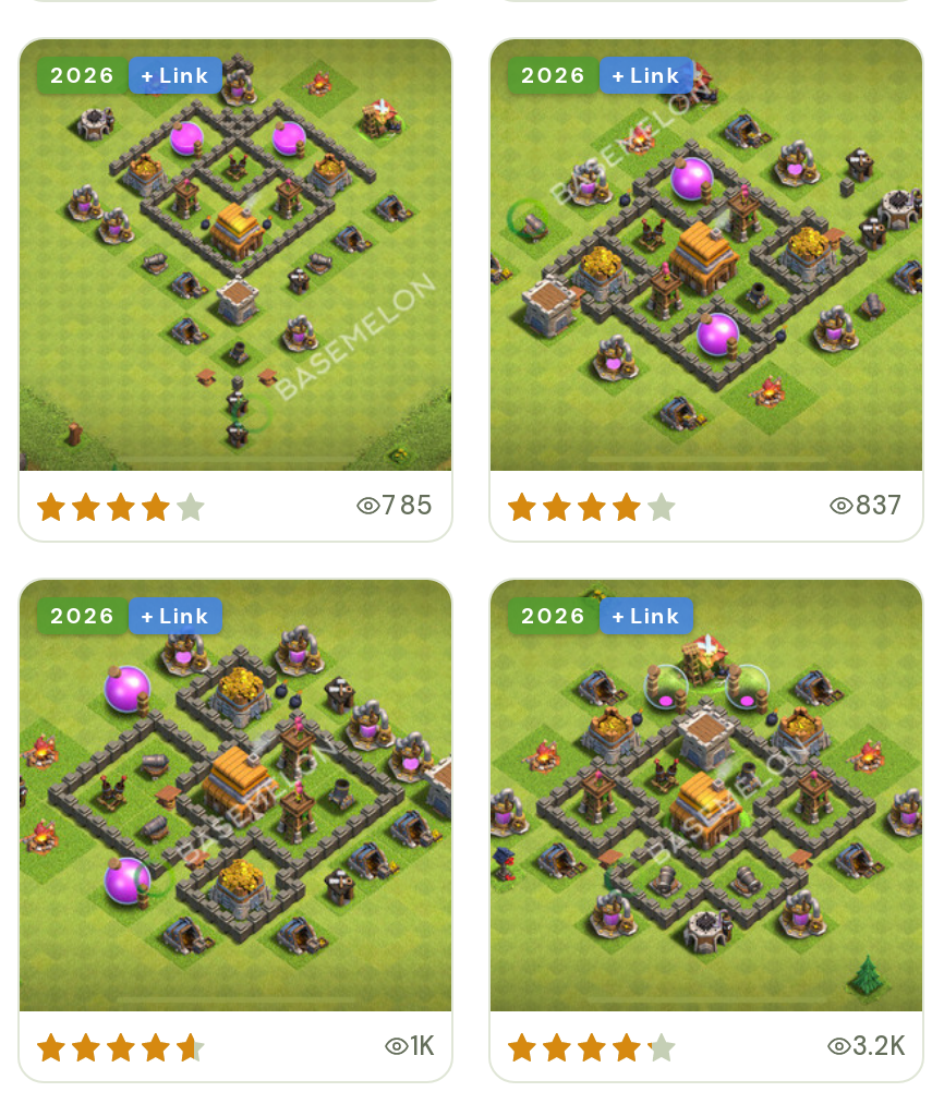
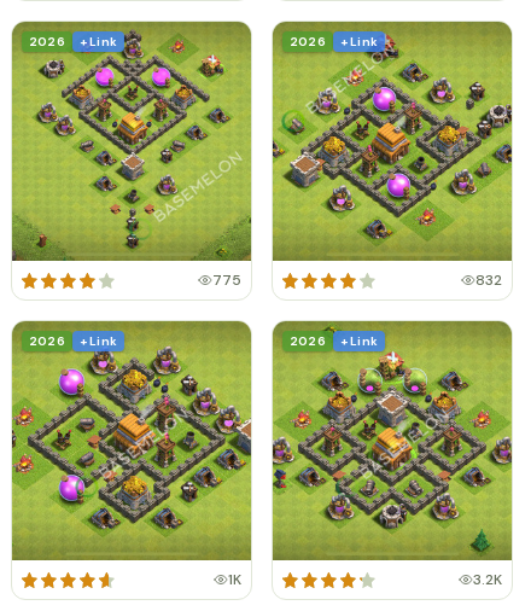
- 785
+ 775

- 837
+ 832
